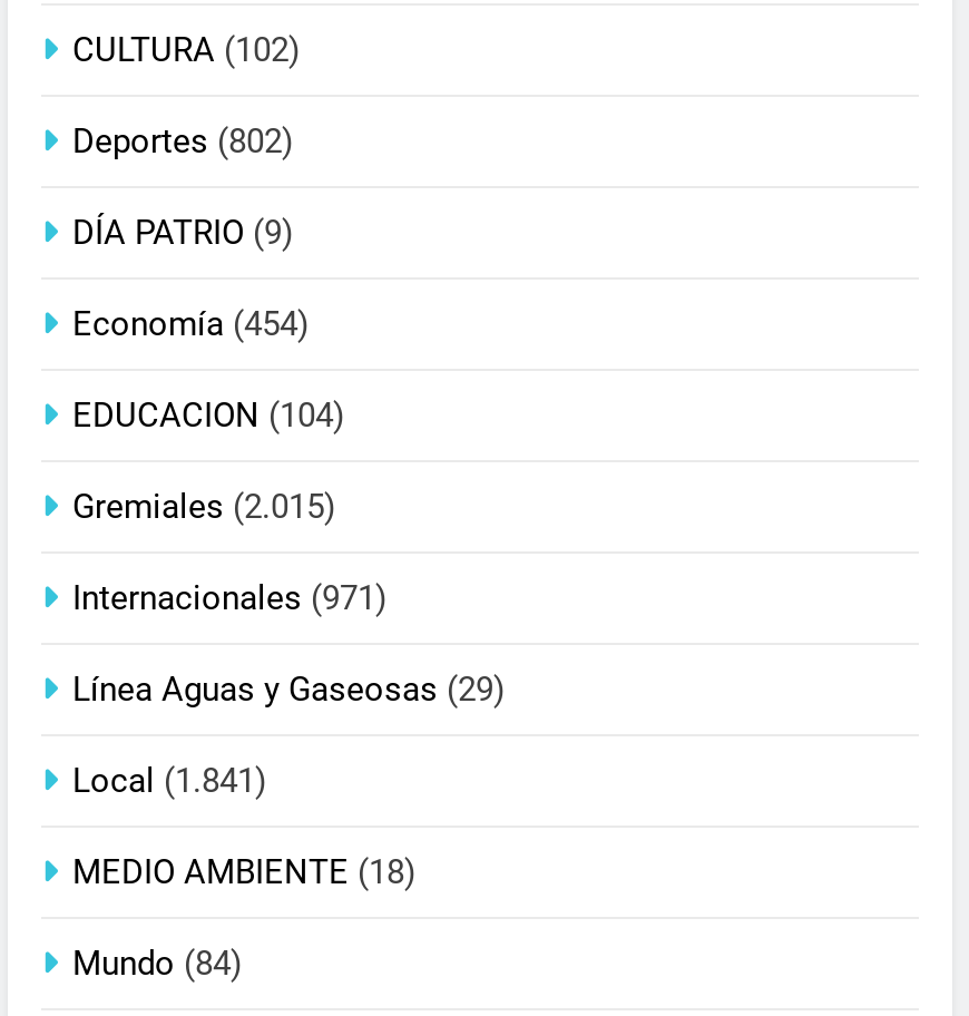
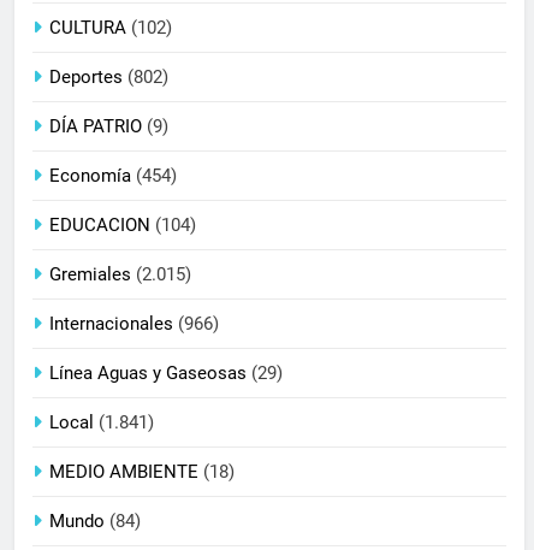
- Internacionales (971)
+ Internacionales (966)
